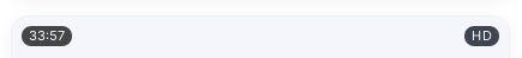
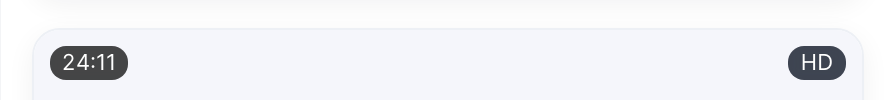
- 33:57
+ 24:11
